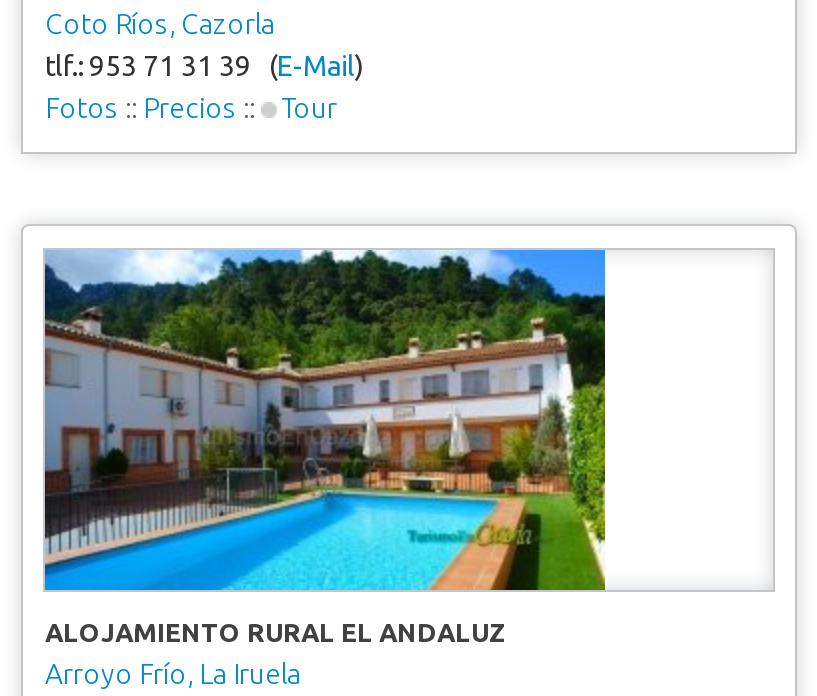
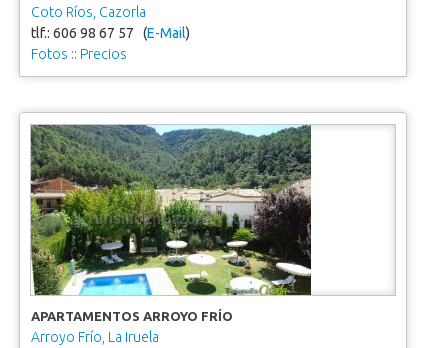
- tlf.: 953 71 31 39 (E-Mail)
- Fotos:: Precios::
- Tour
+ tlf.: 606 98 67 57 (E-Mail)
+ Fotos:: Precios

- [image]
- ALOJAMIENTO RURAL EL ANDALUZ
+ [image]
+ APARTAMENTOS ARROYO FRÍO
